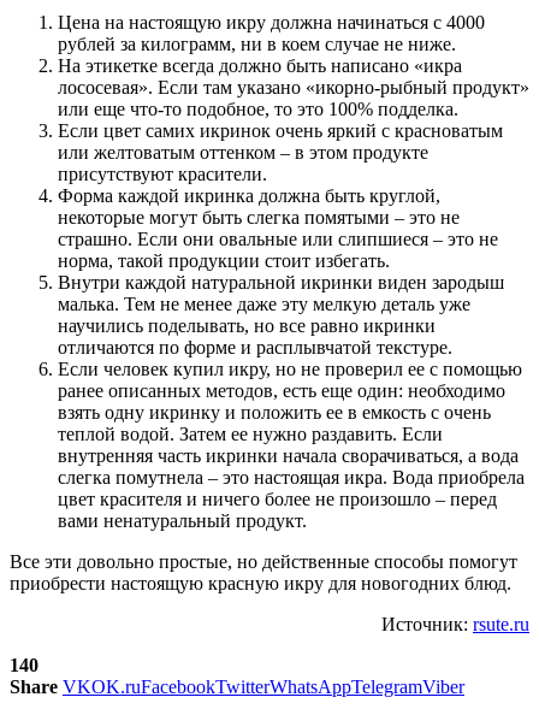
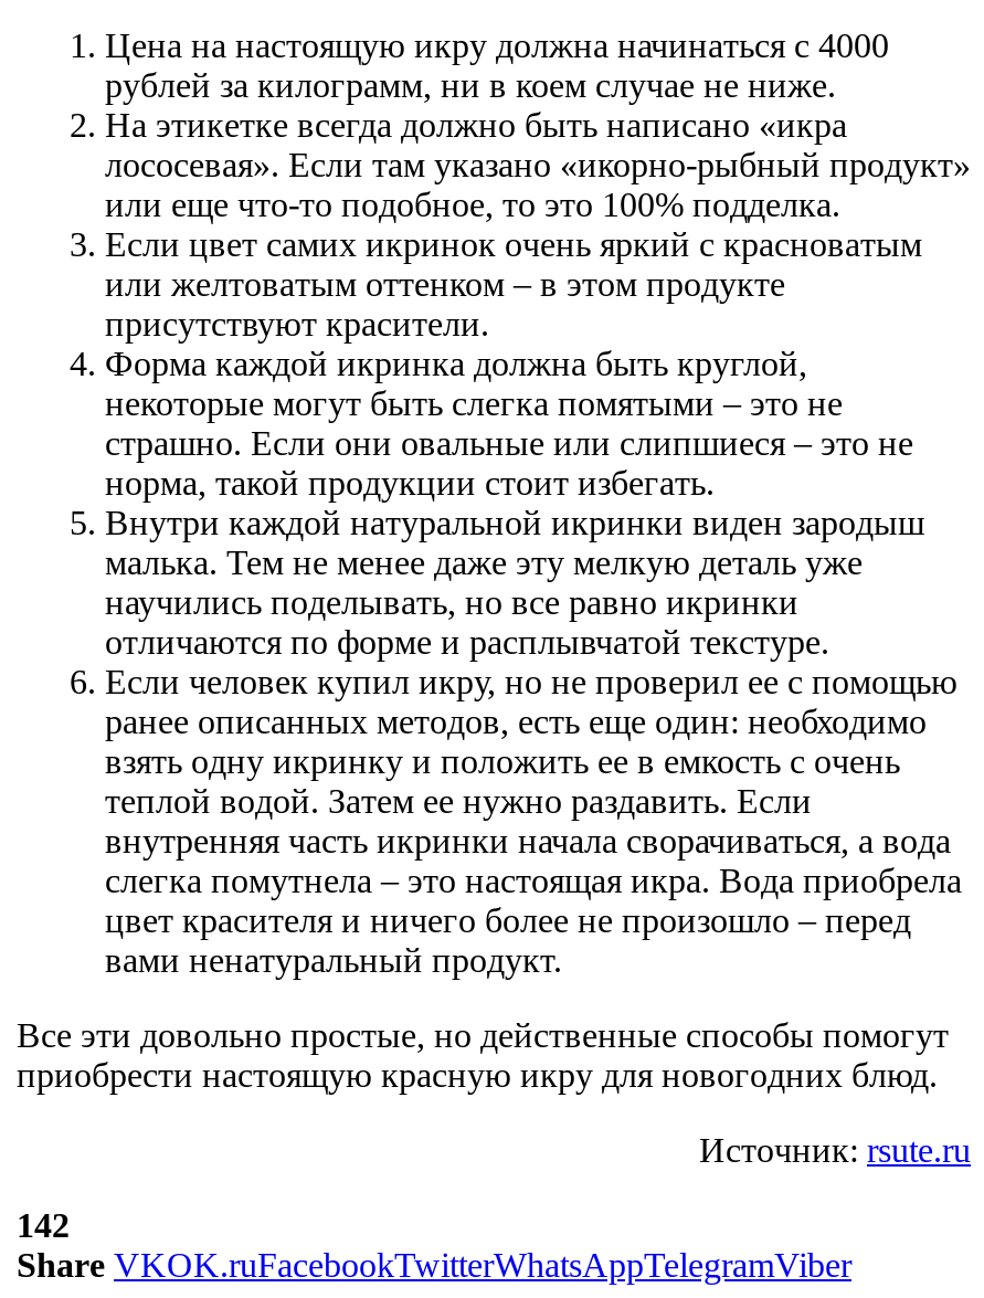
- 140
+ 142
